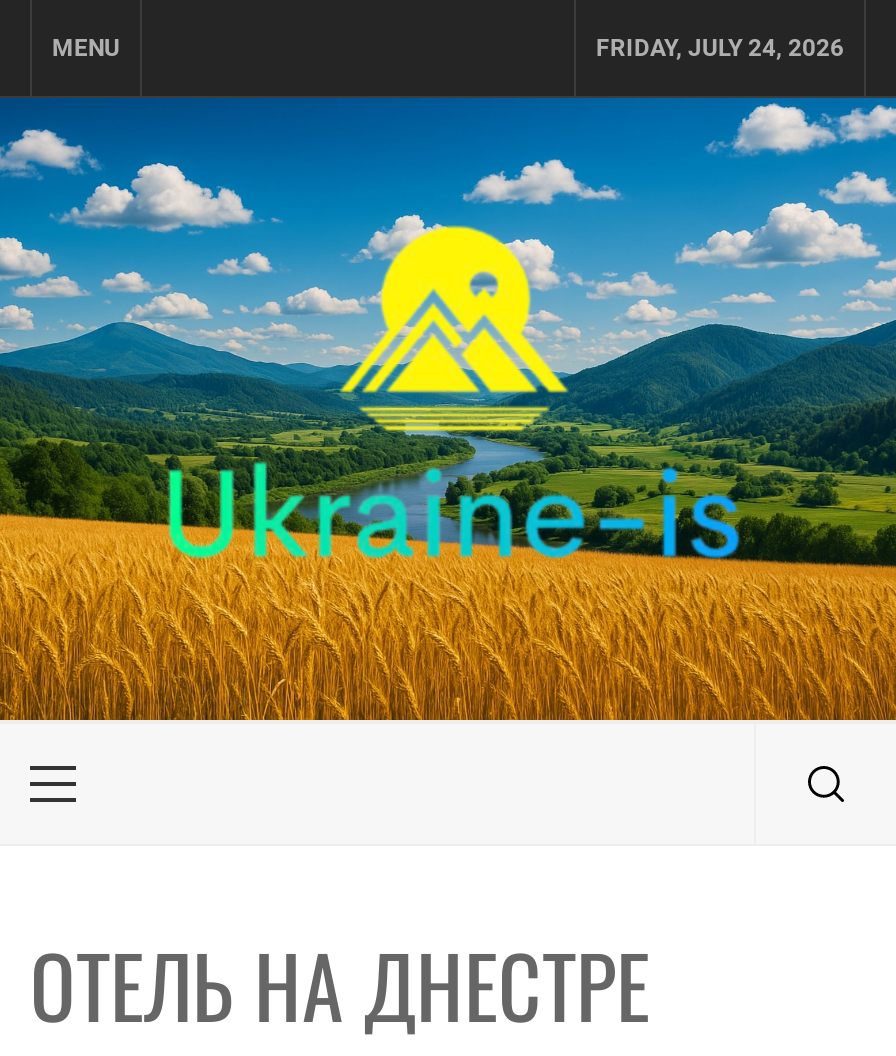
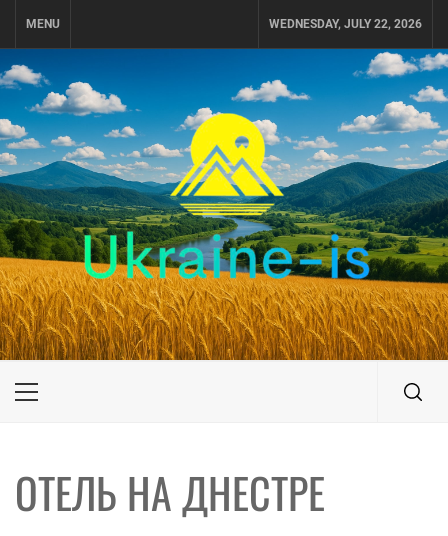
- FRIDAY, JULY 24, 2026
+ WEDNESDAY, JULY 22, 2026
